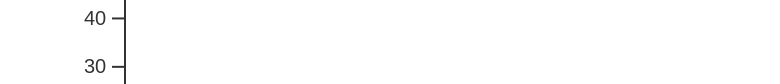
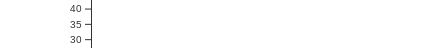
+ 35
